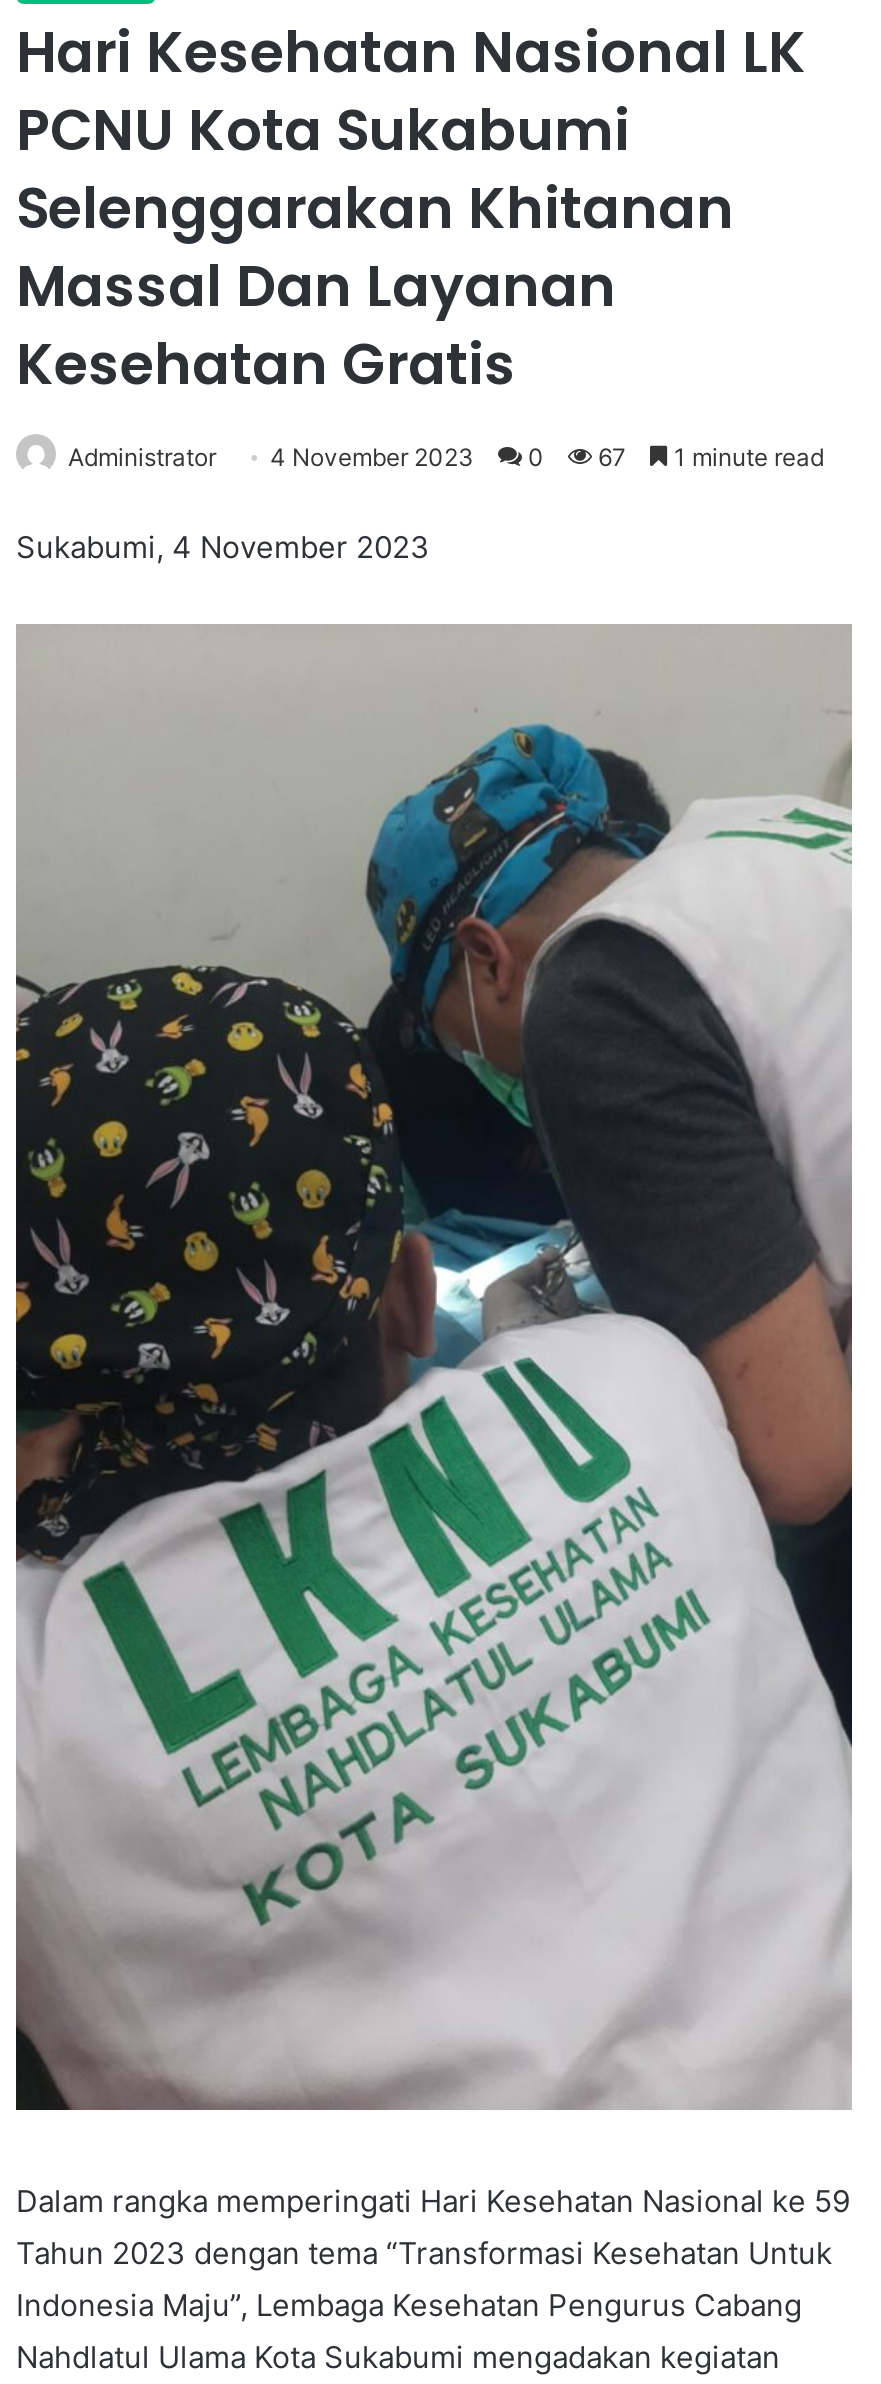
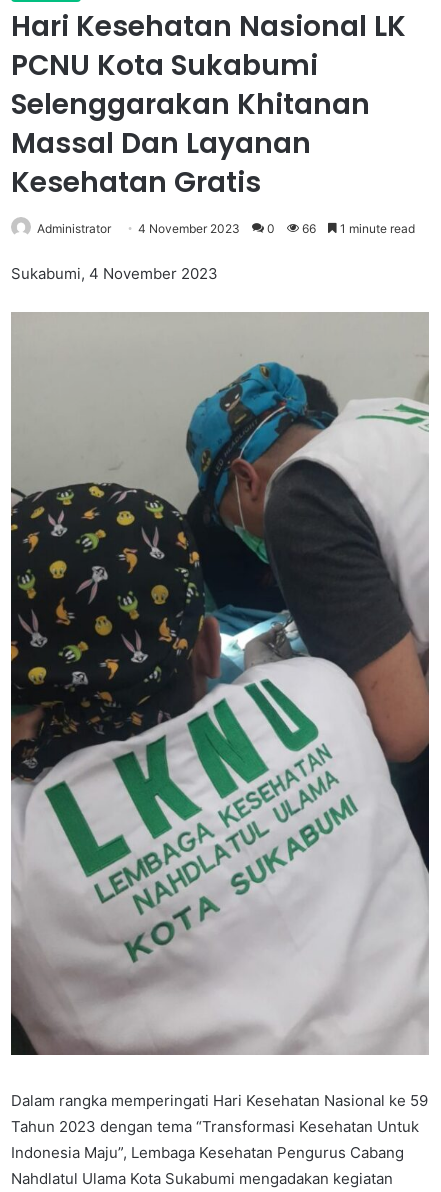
- Administrator 4 November 2023 0 67 1 minute read
+ Administrator 4 November 2023 0 66 1 minute read
